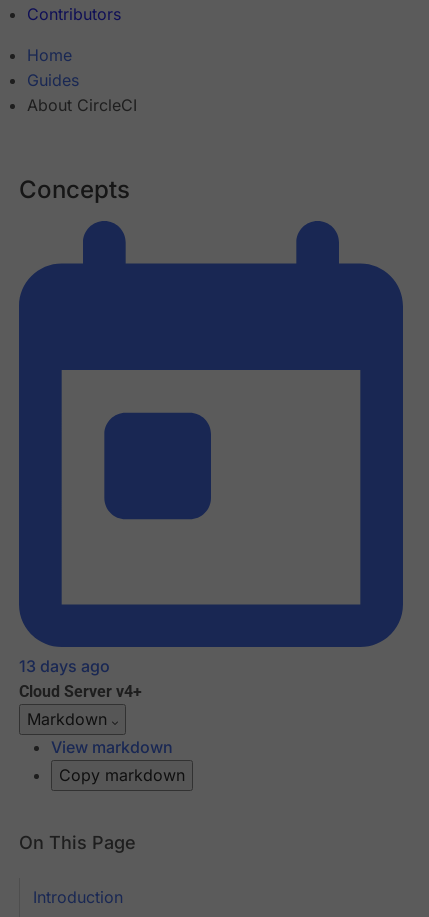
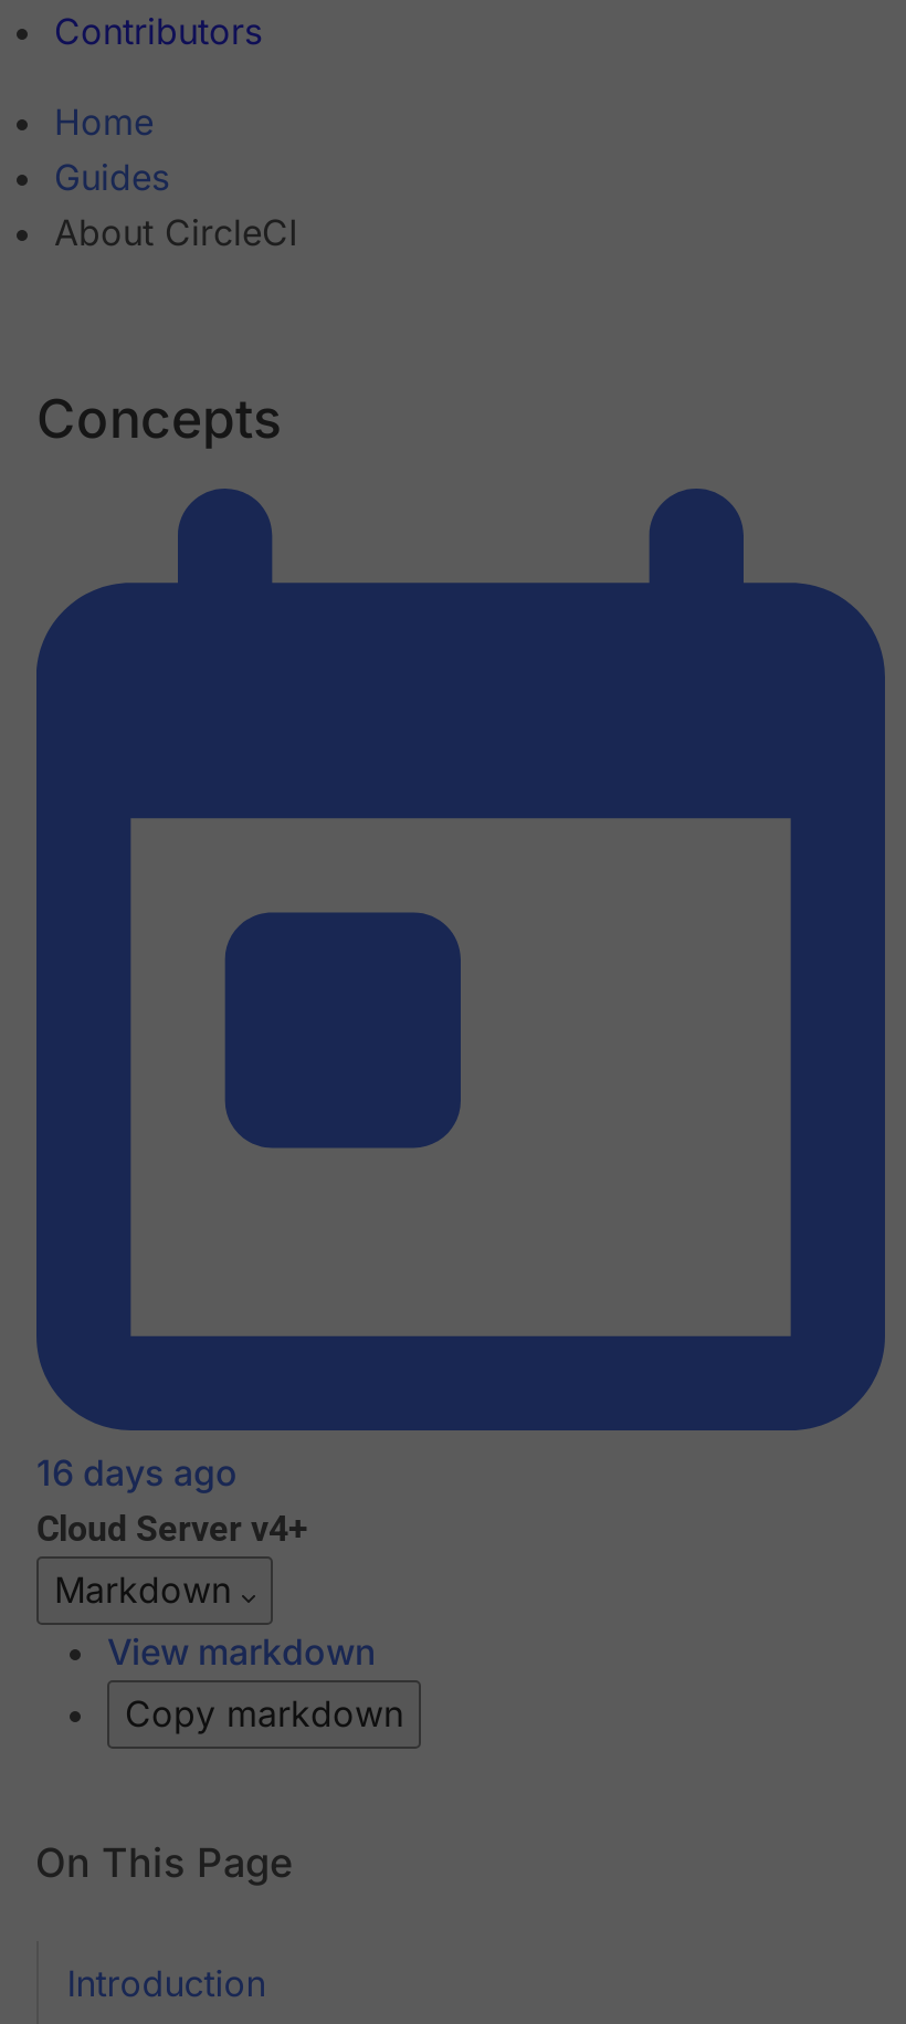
- 13 days ago
+ 16 days ago
